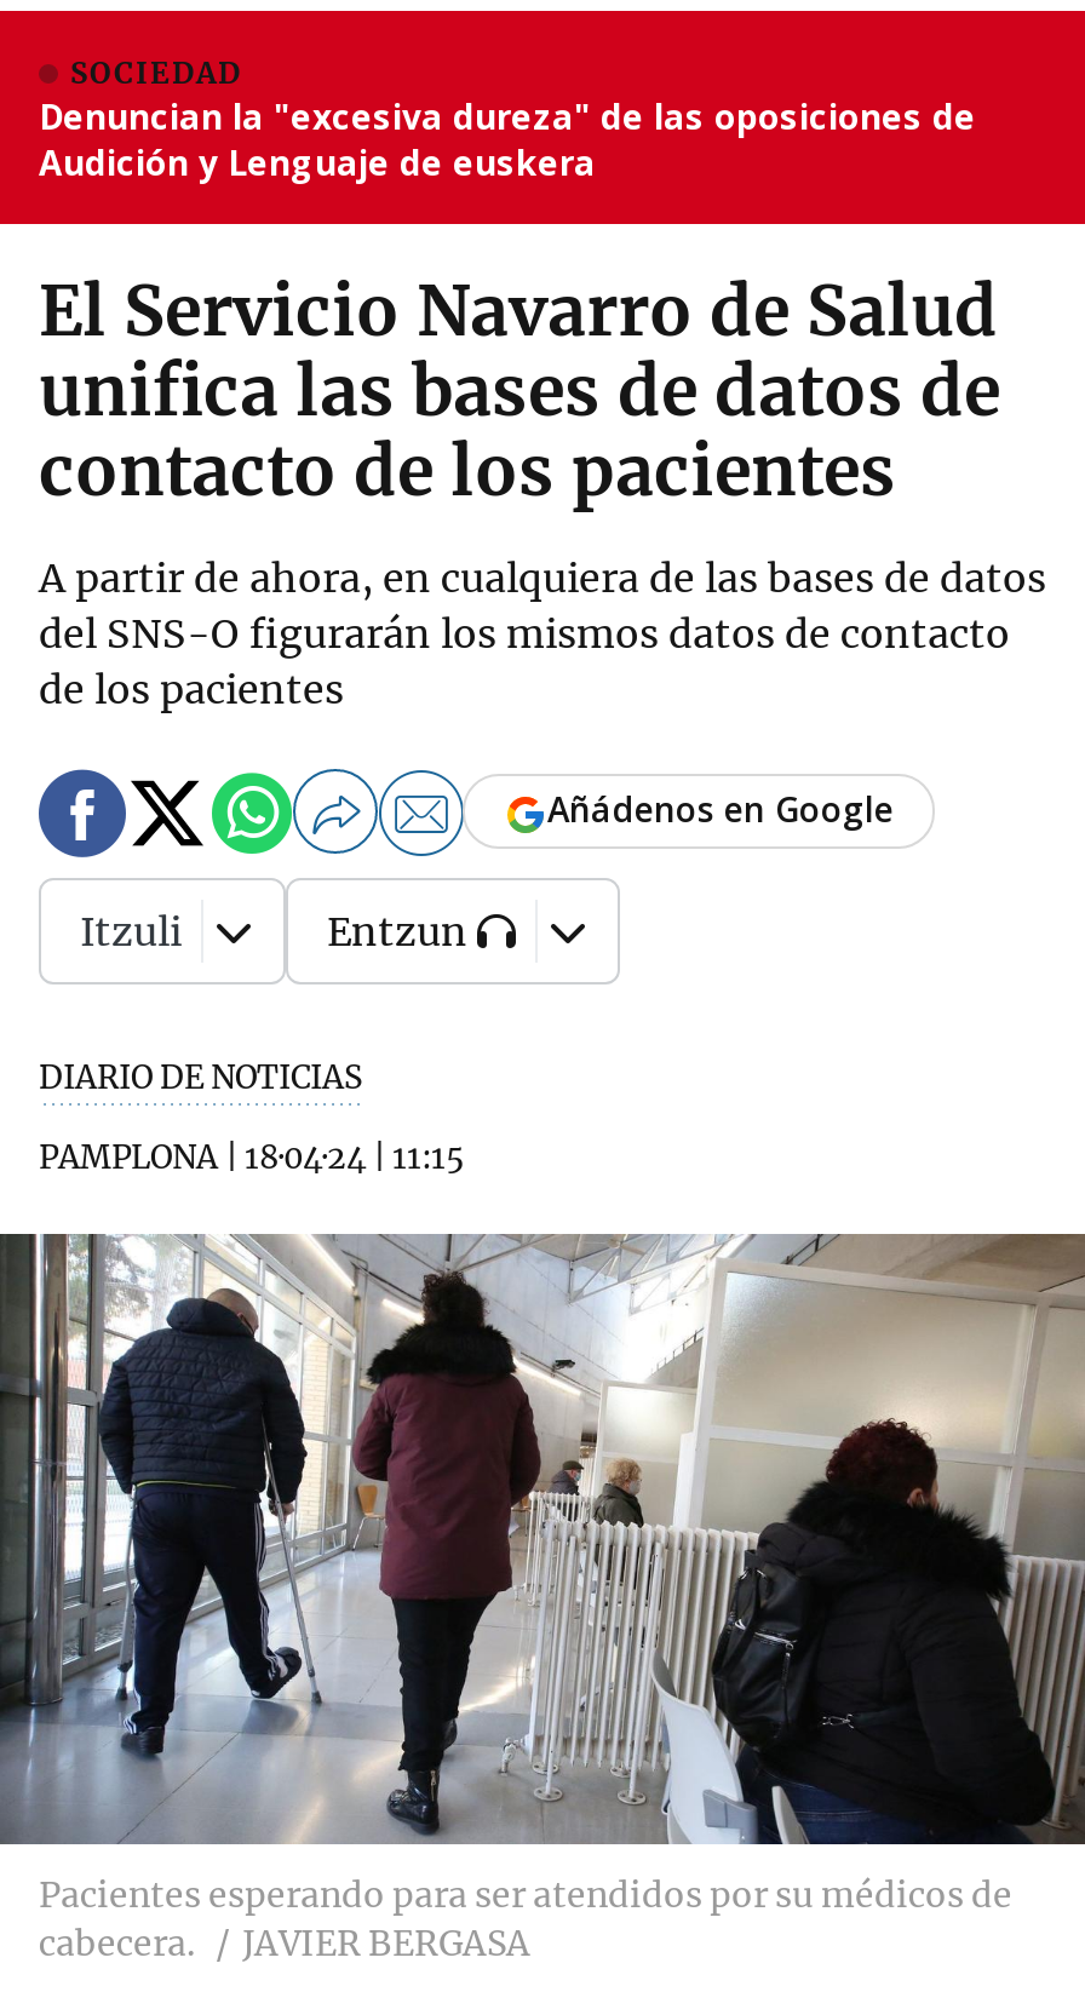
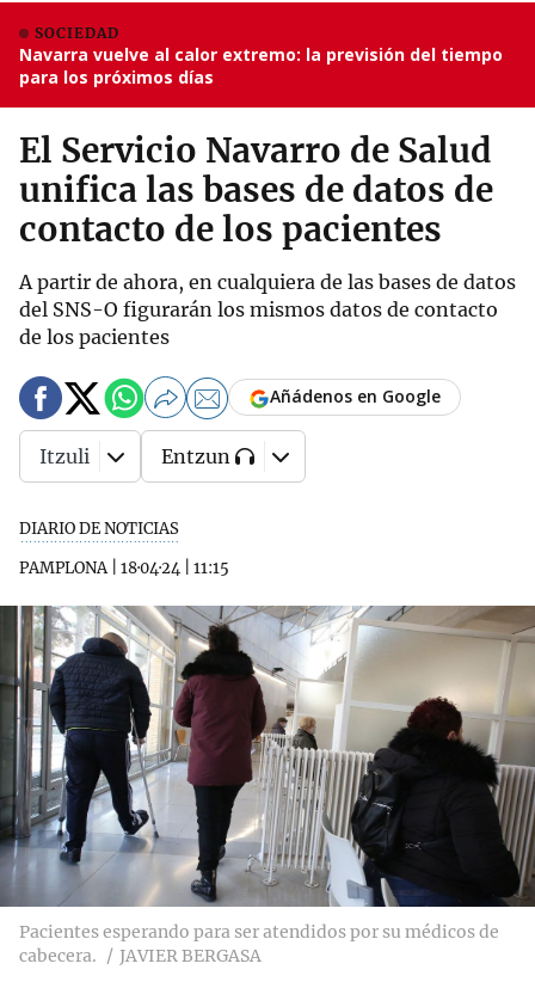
- Denuncian la "excesiva dureza" de las oposiciones de
- Audición y Lenguaje de euskera
+ Navarra vuelve al calor extremo: la previsión del tiempo
+ para los próximos días
